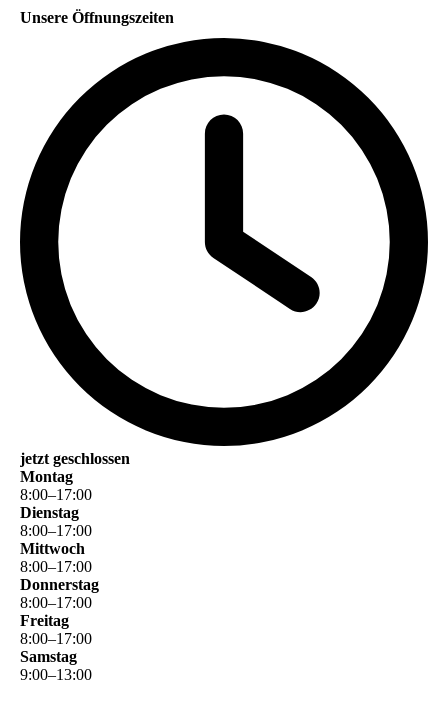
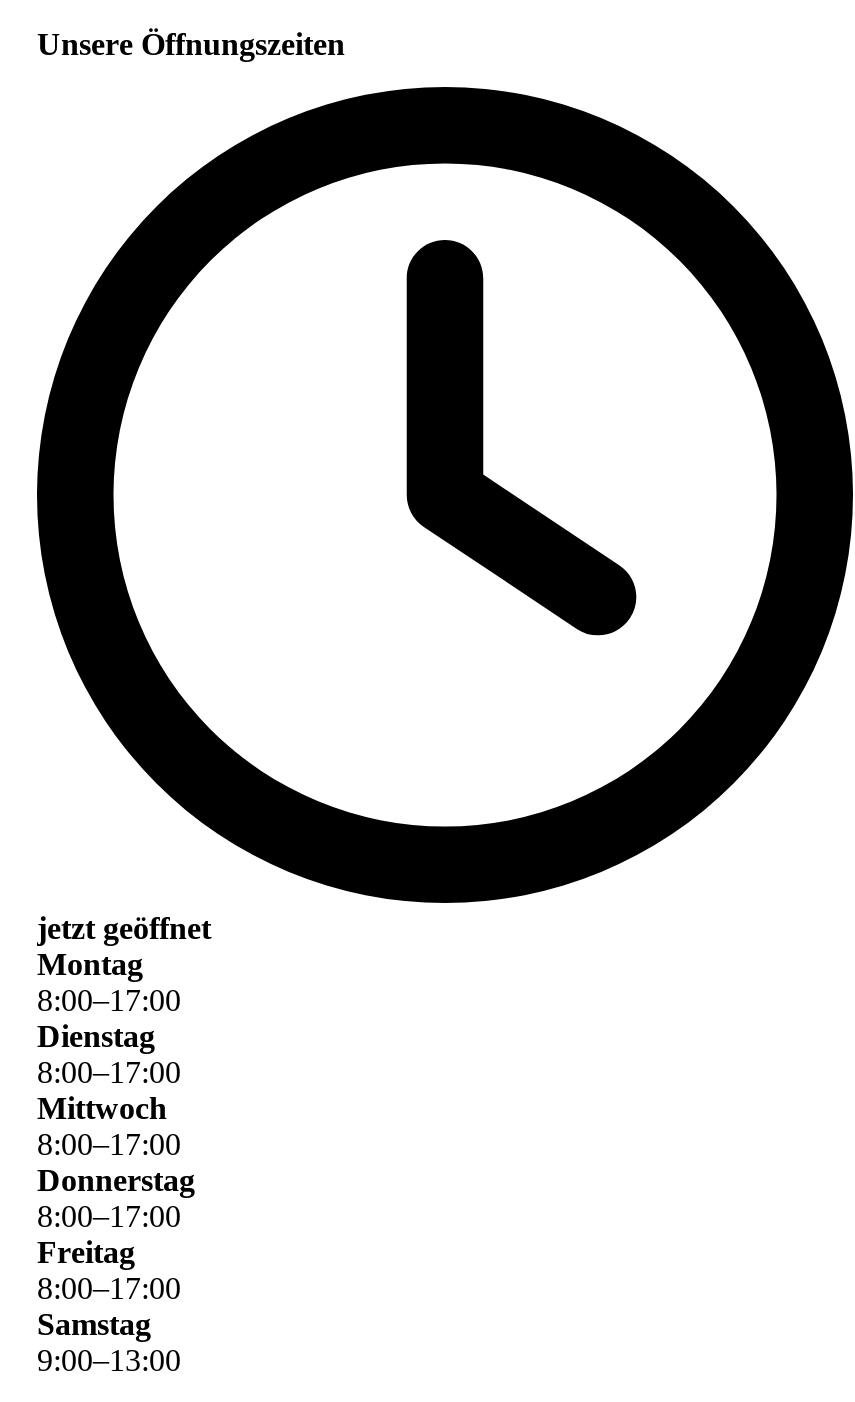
- jetzt geschlossen
+ jetzt geöffnet
